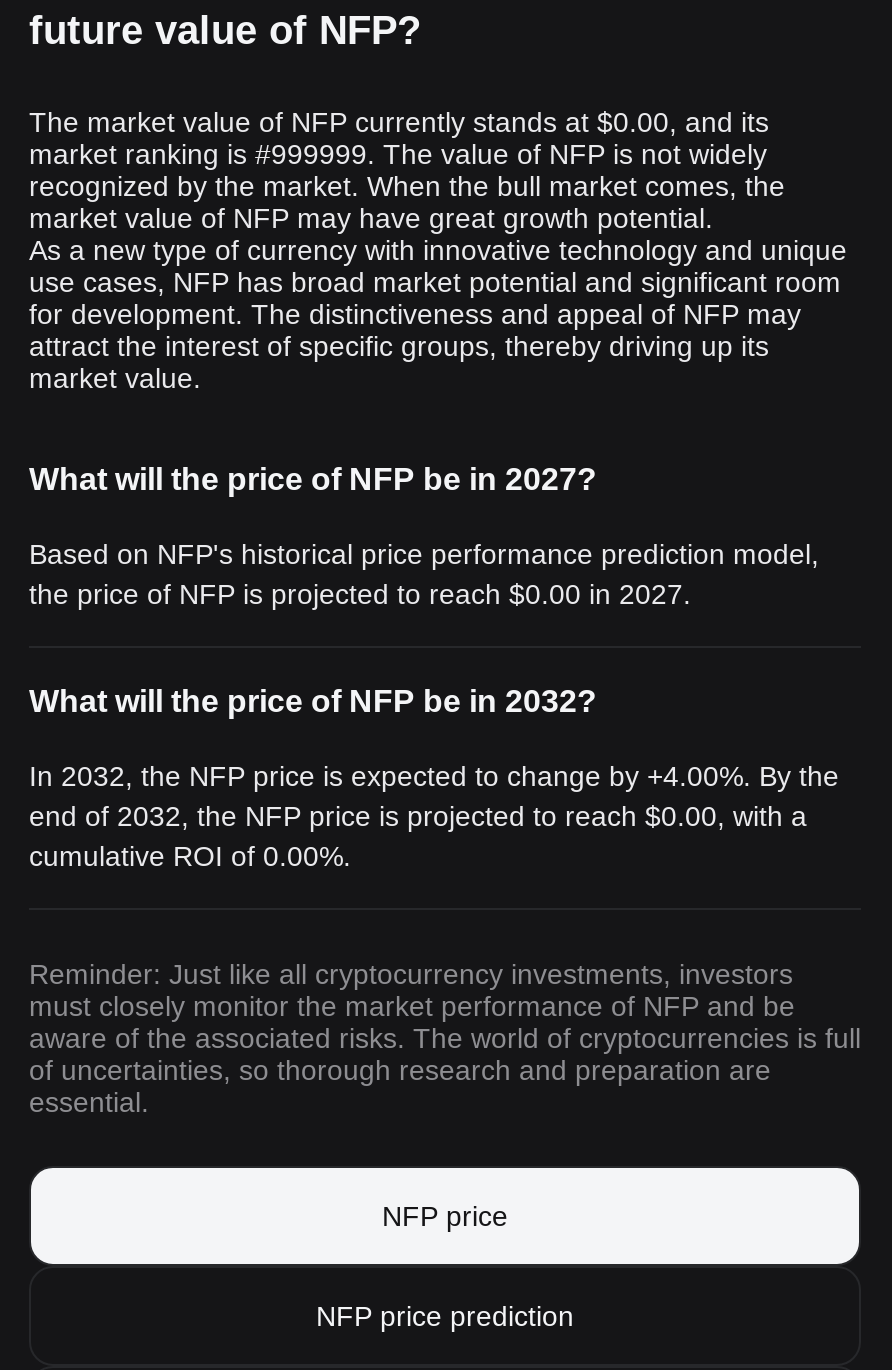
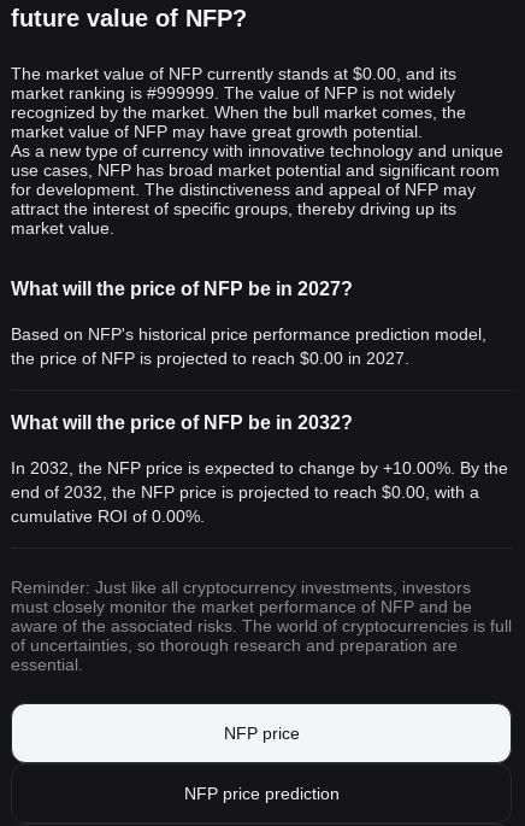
- In 2032, the NFP price is expected to change by +4.00%. By the
+ In 2032, the NFP price is expected to change by +10.00%. By the
